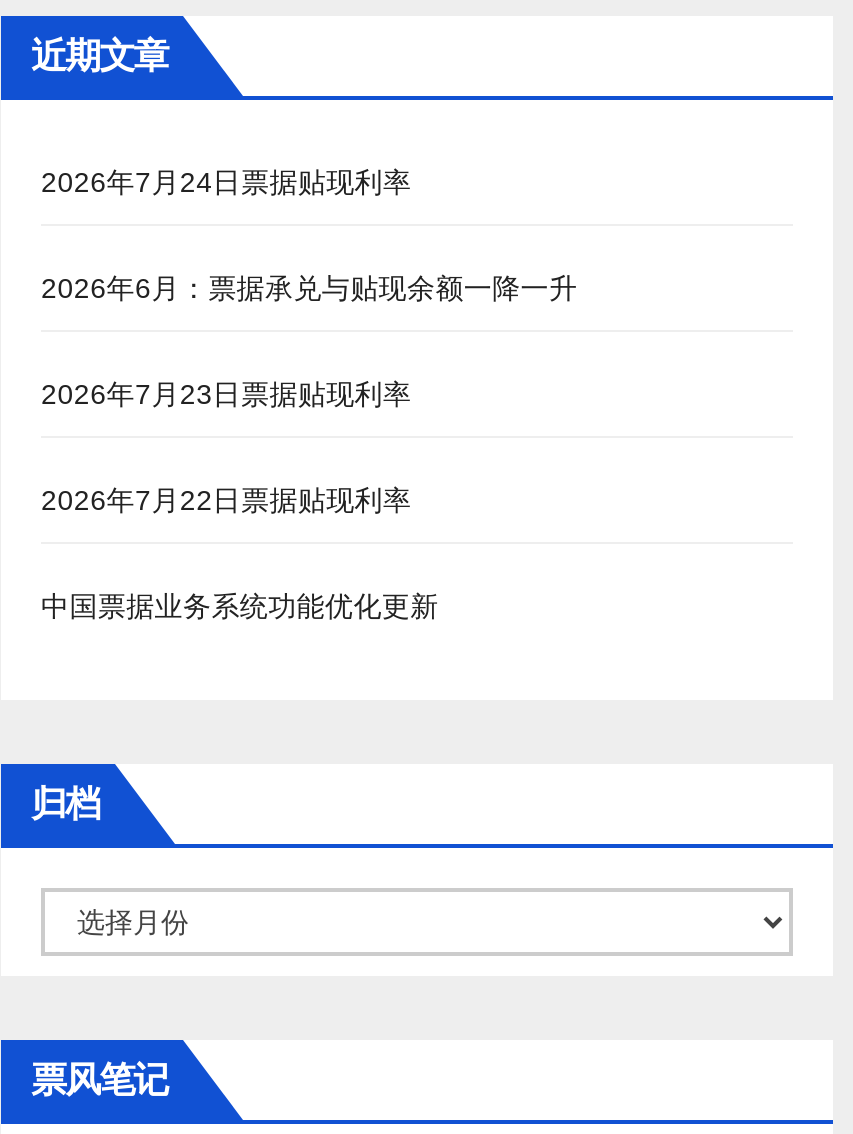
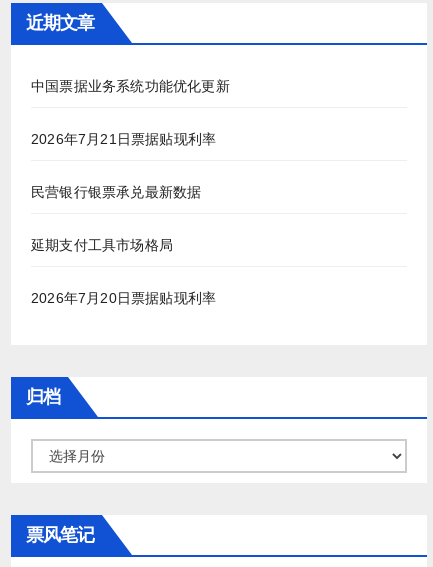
- 2026年7月24日票据贴现利率
- 2026年6月：票据承兑与贴现余额一降一升
- 2026年7月23日票据贴现利率
- 2026年7月22日票据贴现利率

moved up: 中国票据业务系统功能优化更新

+ 2026年7月21日票据贴现利率
+ 民营银行银票承兑最新数据
+ 延期支付工具市场格局
+ 2026年7月20日票据贴现利率
